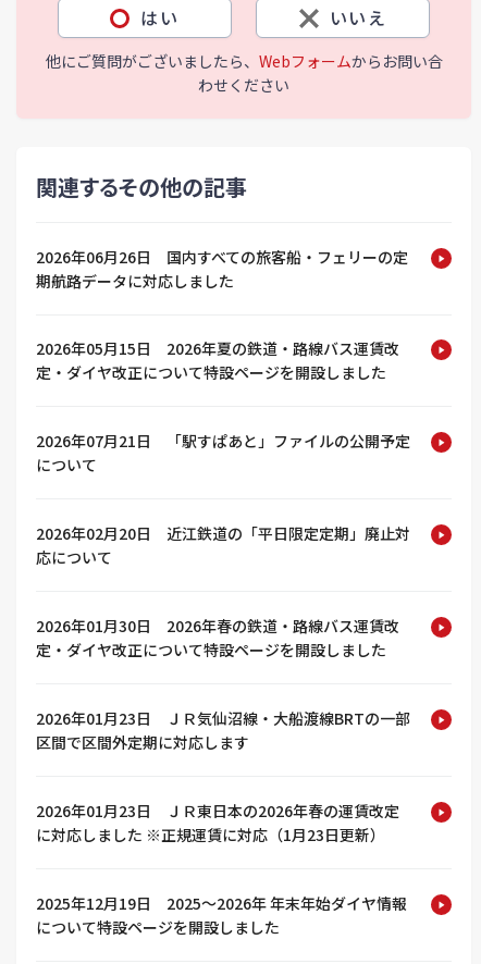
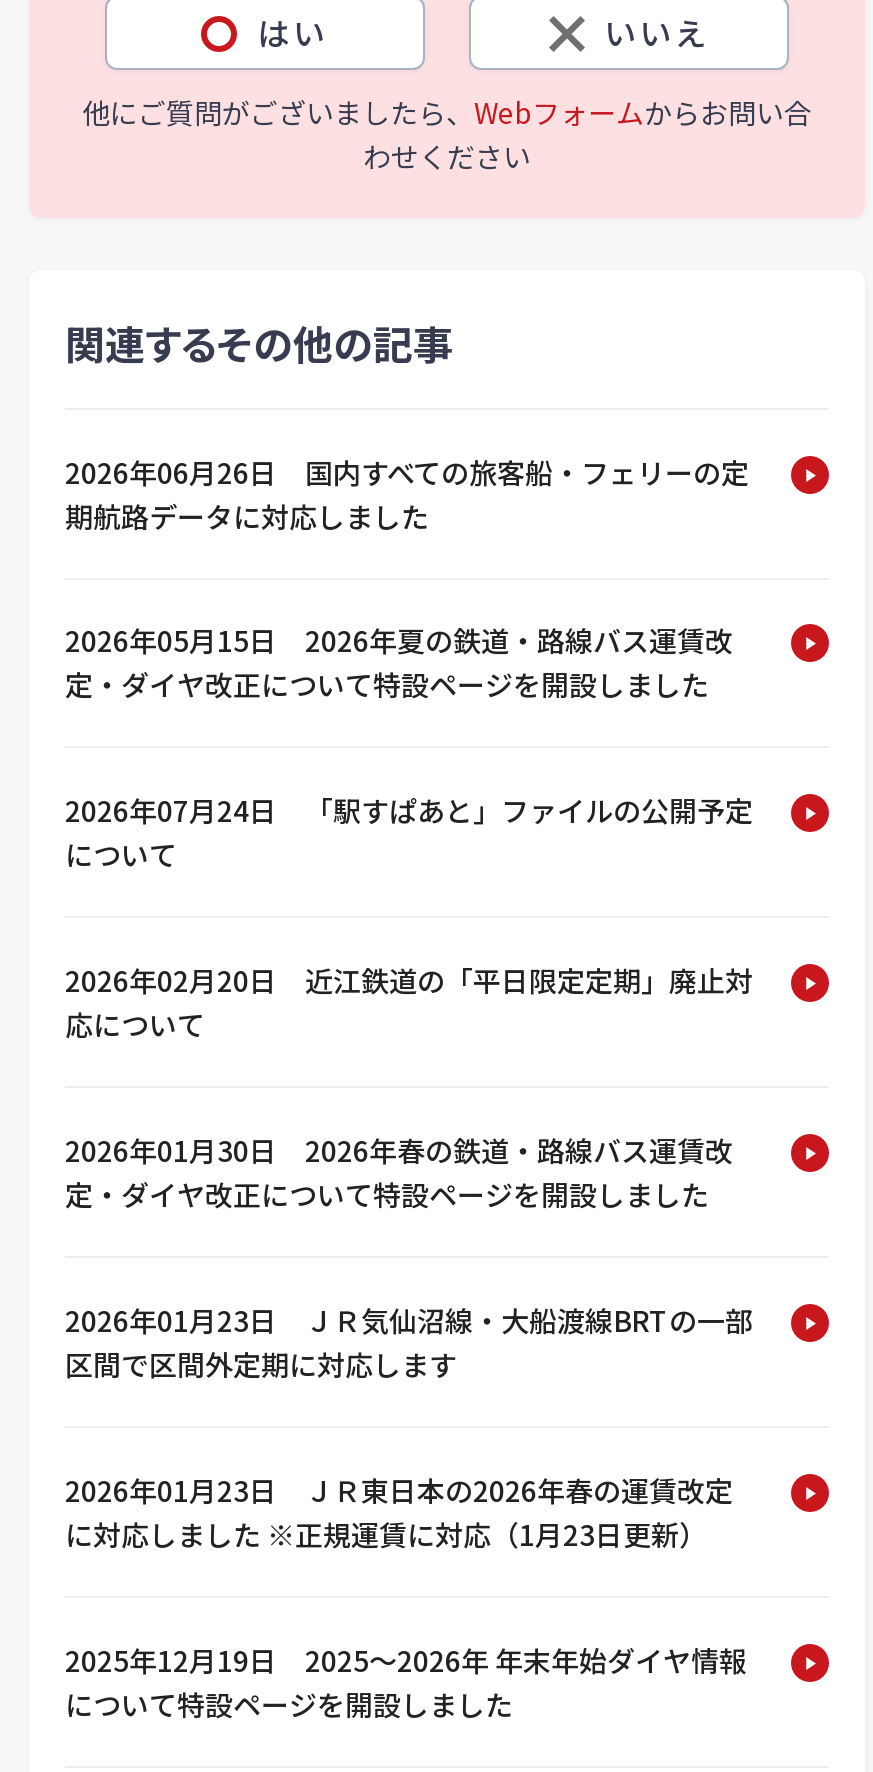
- 2026年07月21日 「駅すぱあと」ファイルの公開予定
+ 2026年07月24日 「駅すぱあと」ファイルの公開予定
